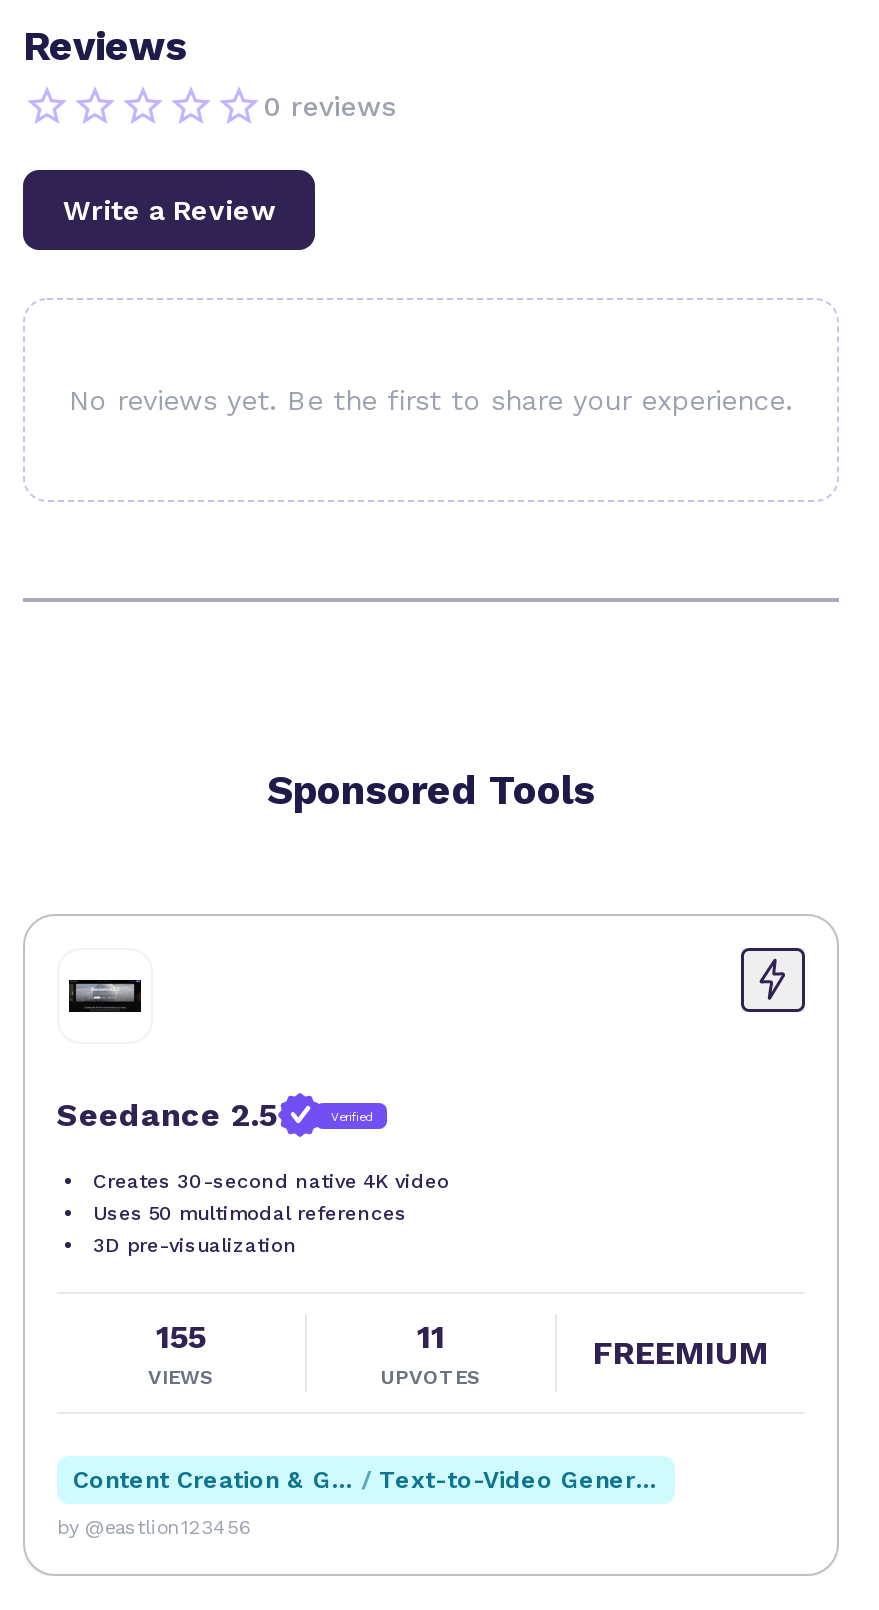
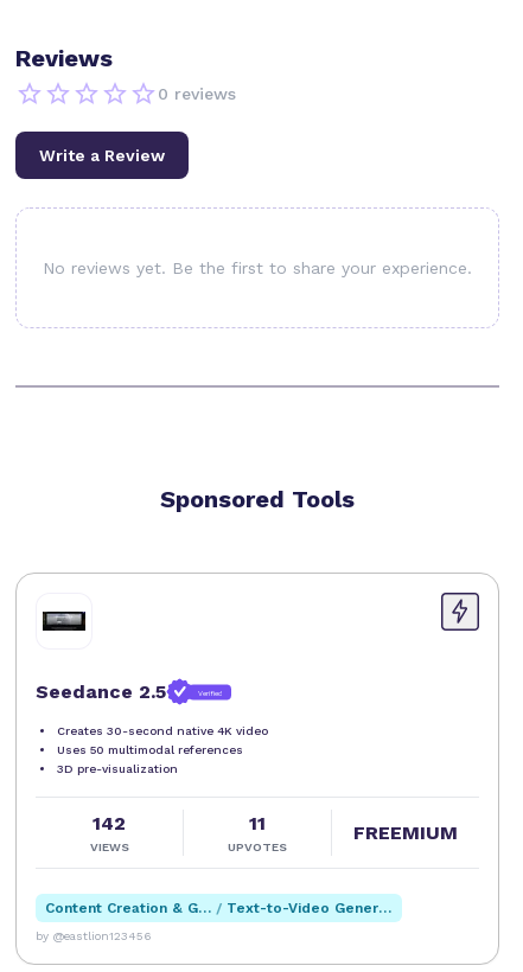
- 155
+ 142
